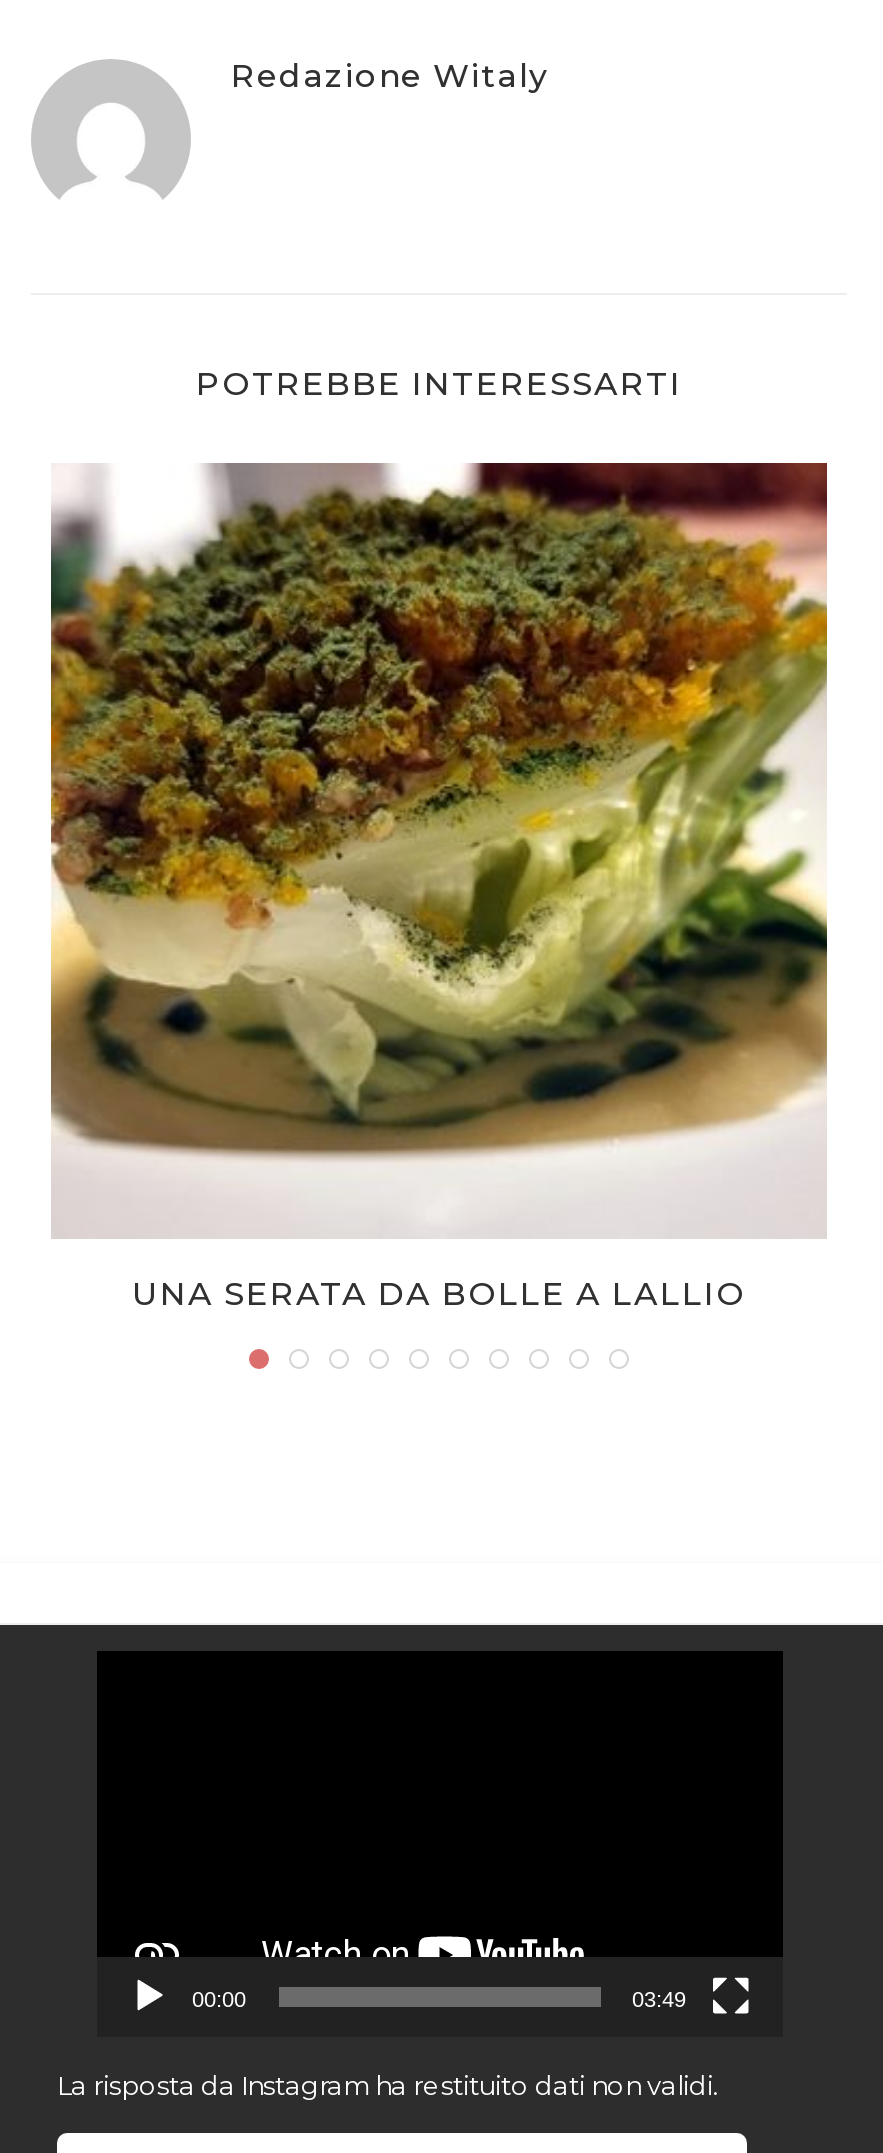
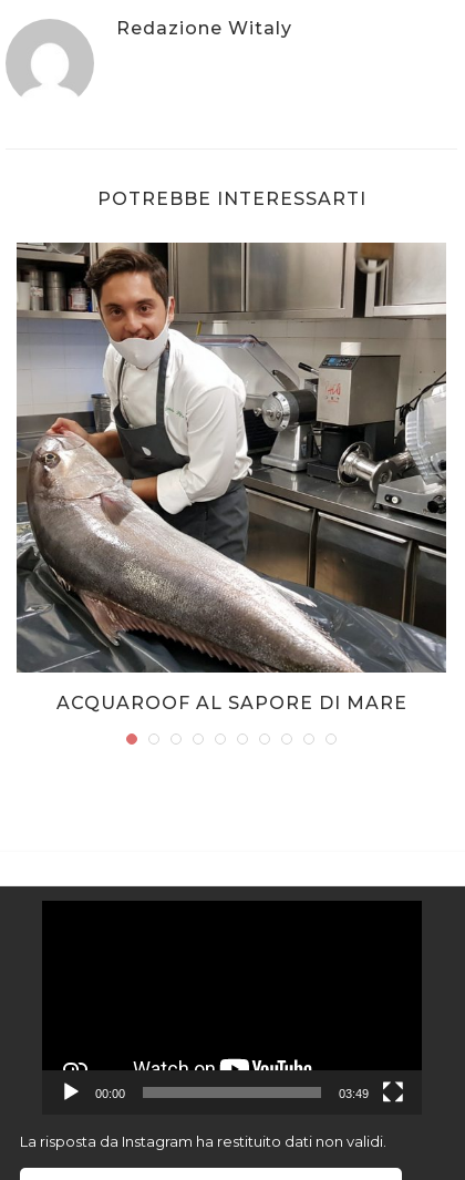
- [image]
- UNA SERATA DA BOLLE A LALLIO
+ [image]
+ ACQUAROOF AL SAPORE DI MARE
